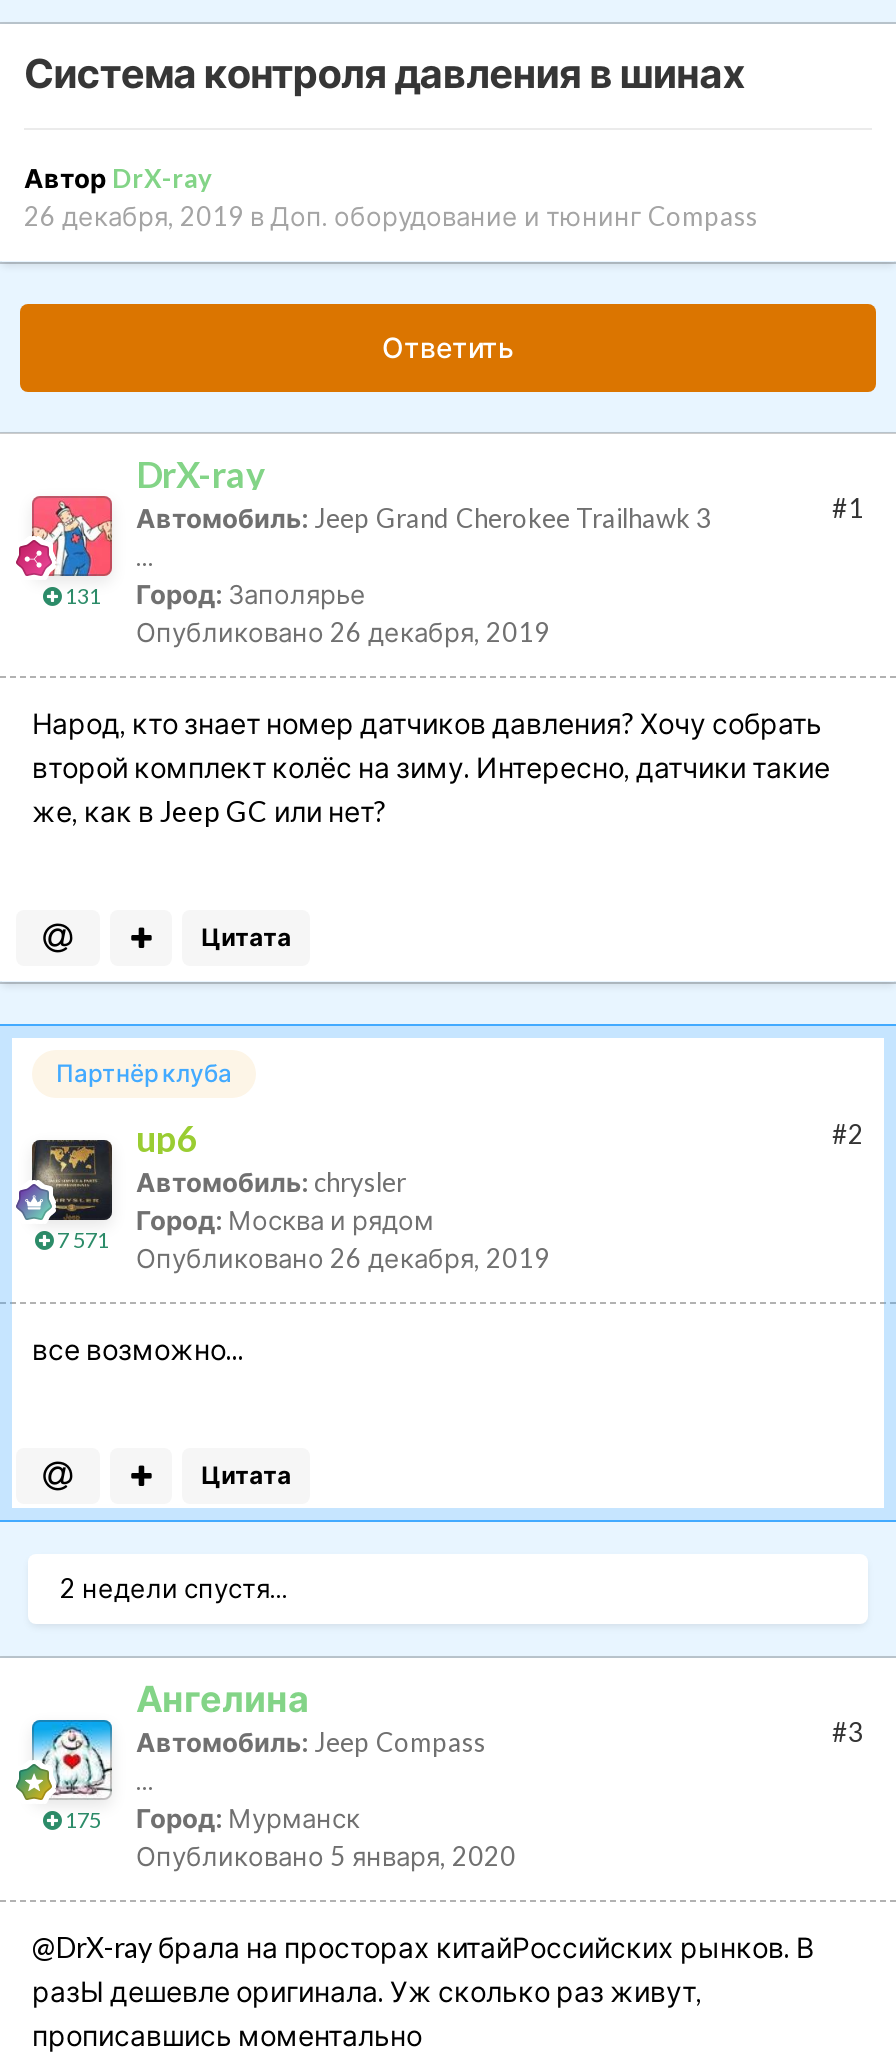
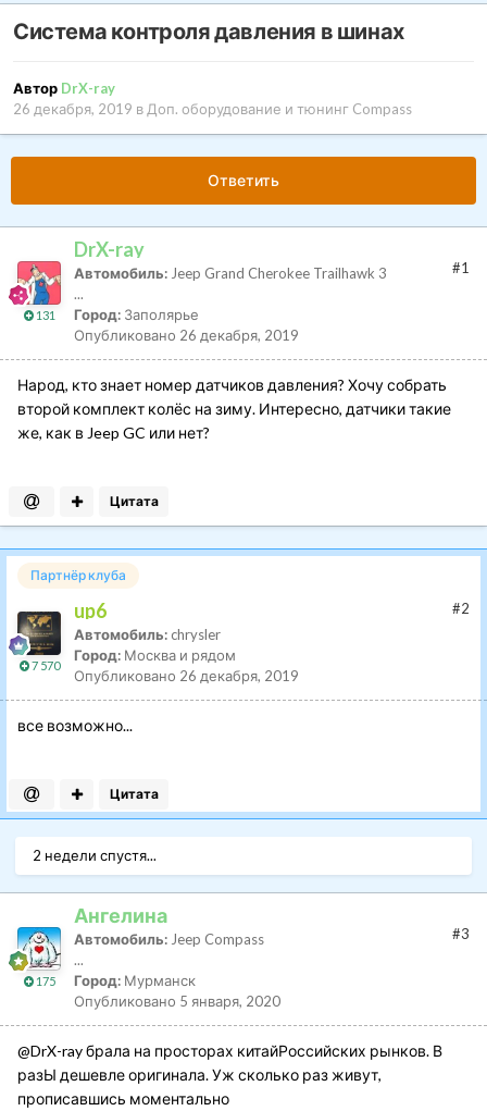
- 7 571
+ 7 570
